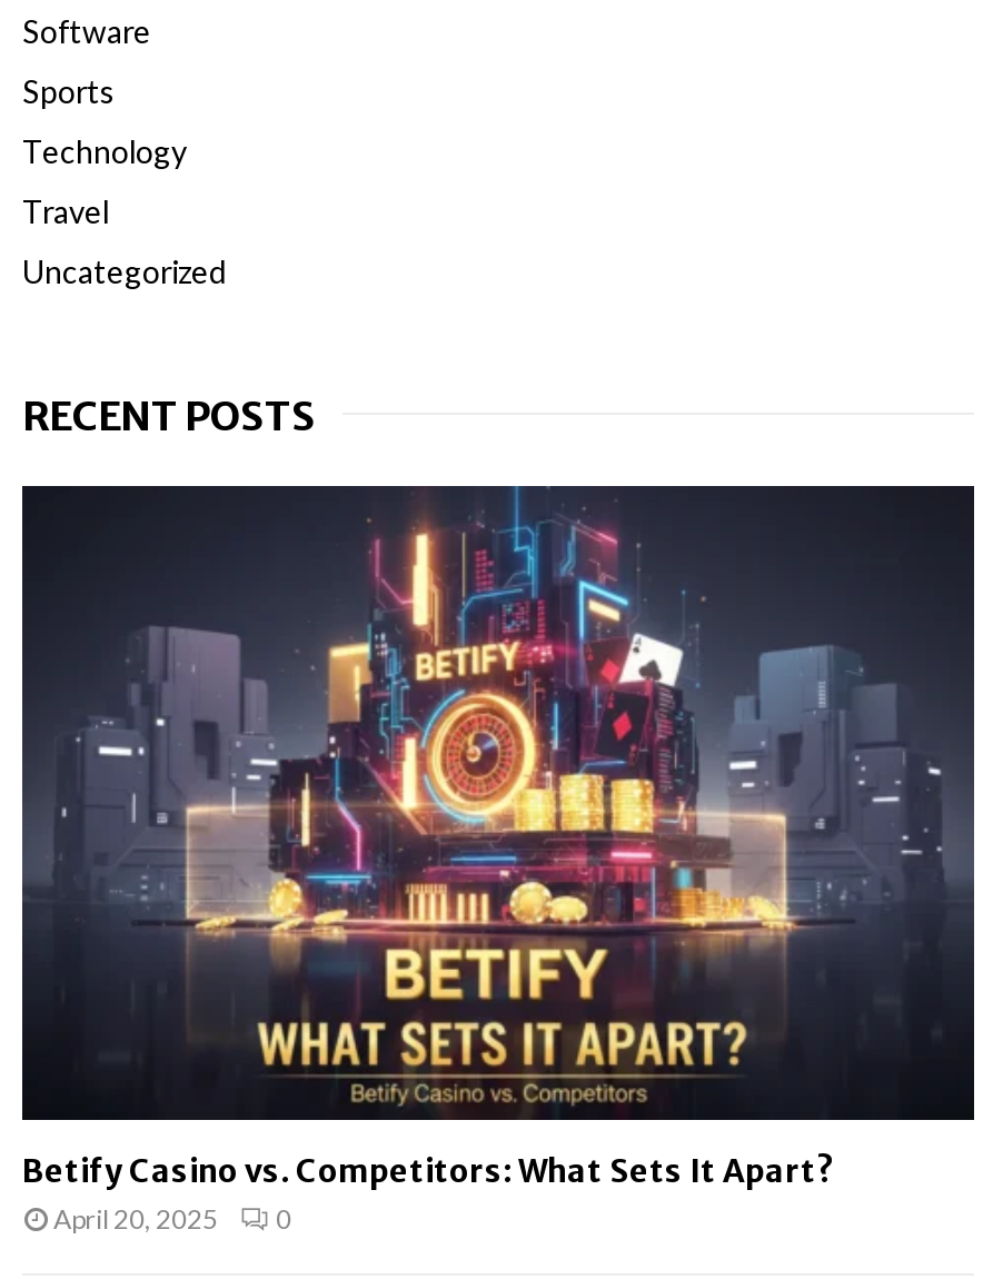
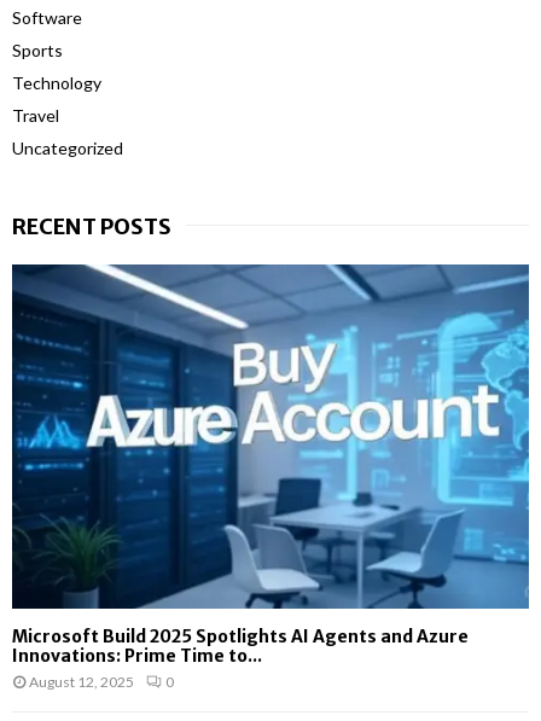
- [image]
- Betify Casino vs. Competitors: What Sets It Apart?
- April 20, 2025
+ [image]
+ Microsoft Build 2025 Spotlights AI Agents and Azure
+ Innovations: Prime Time to...
+ August 12, 2025
